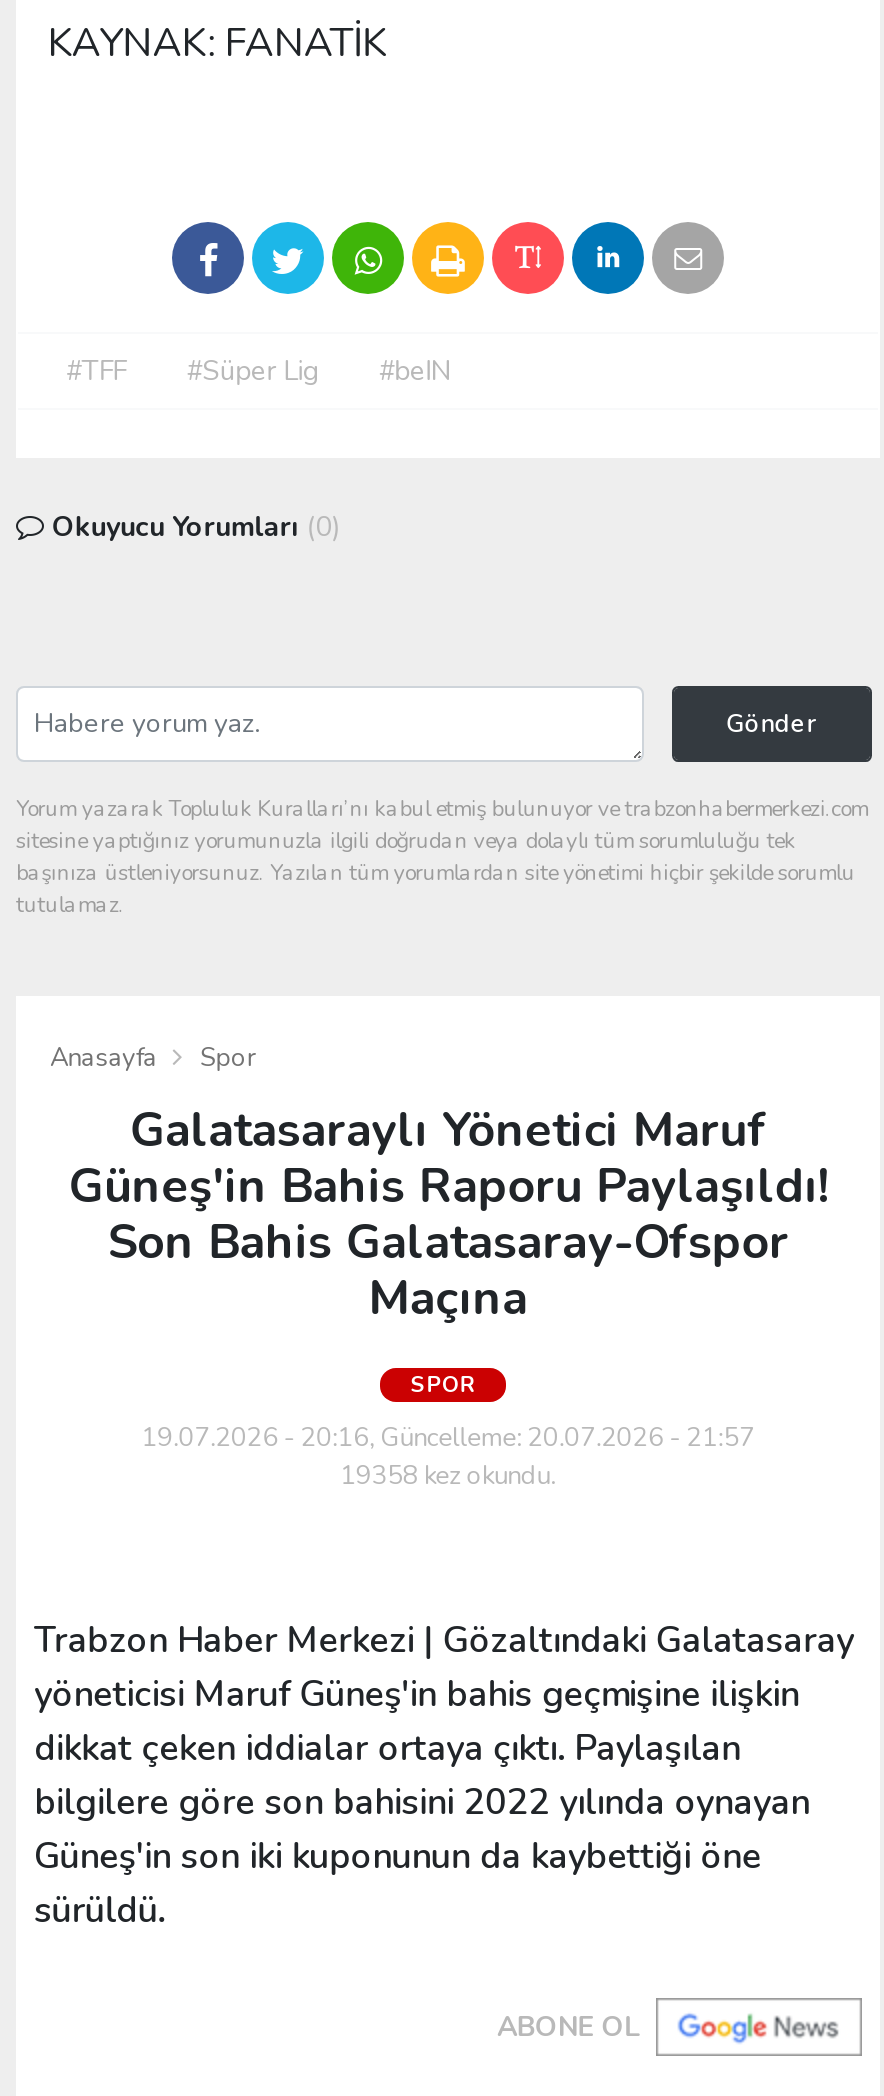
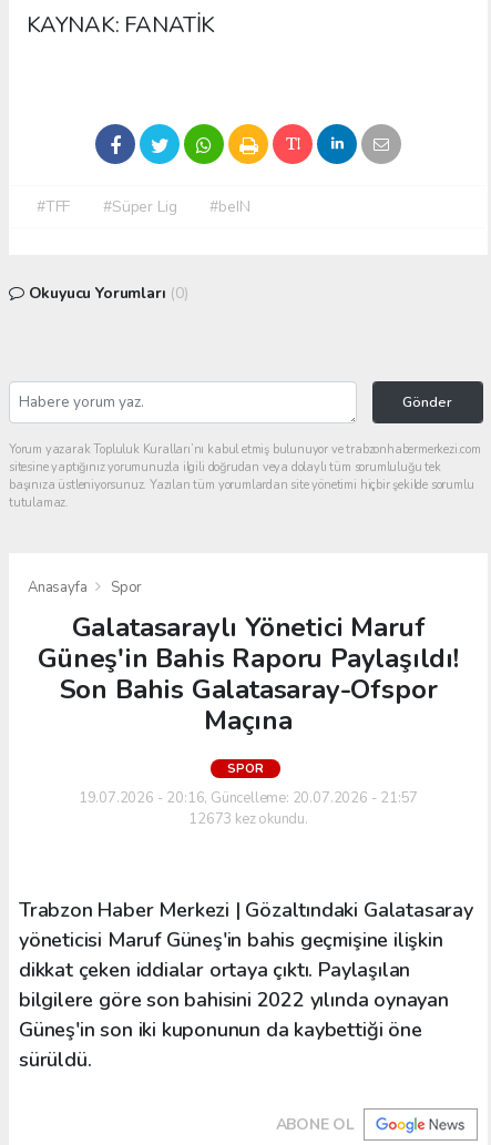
- 19358 kez okundu.
+ 12673 kez okundu.
